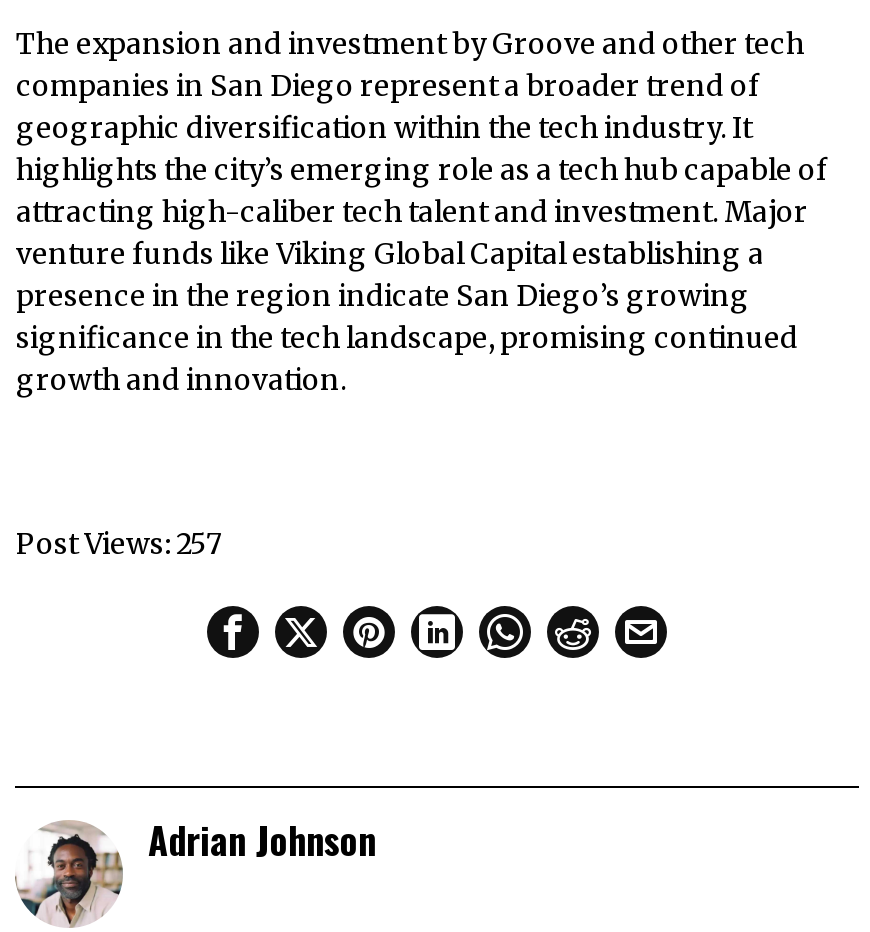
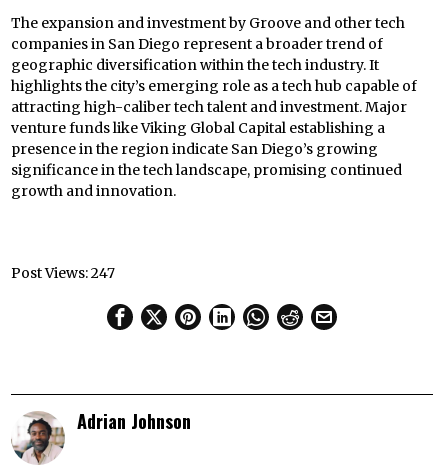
- Post Views: 257
+ Post Views: 247
